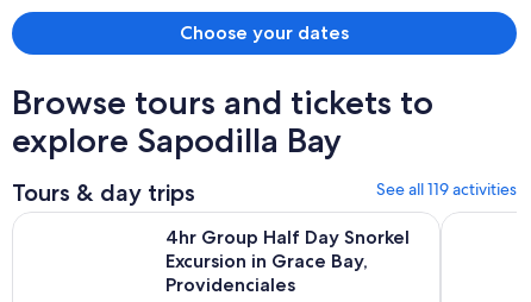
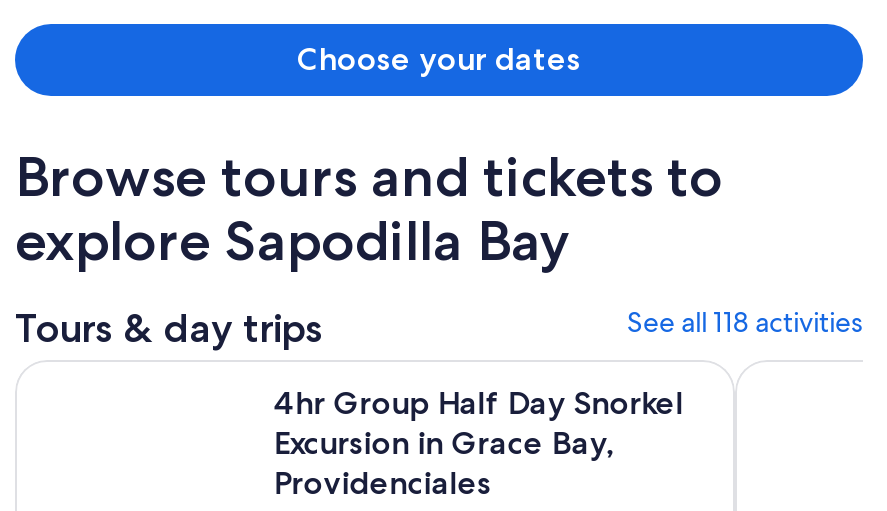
- See all 119 activities
+ See all 118 activities
